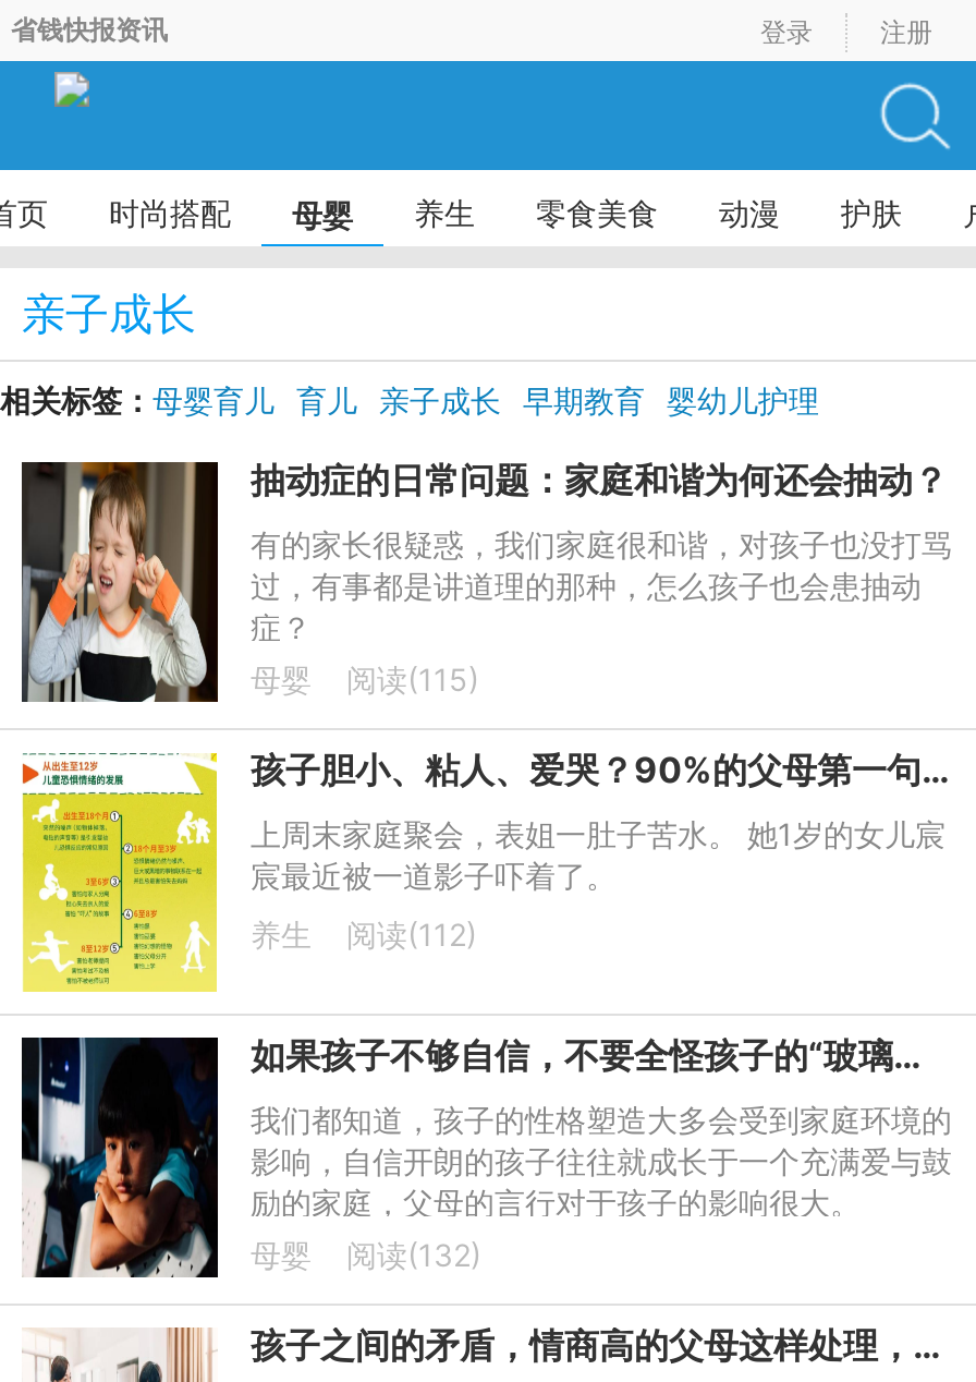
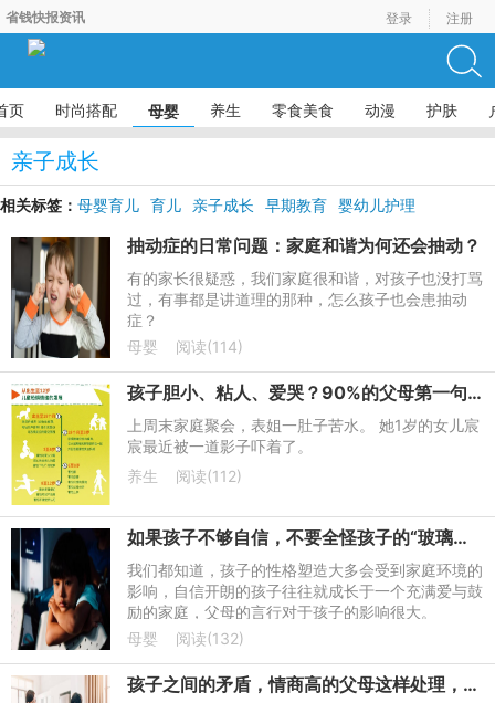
- 母婴 阅读(115)
+ 母婴 阅读(114)
